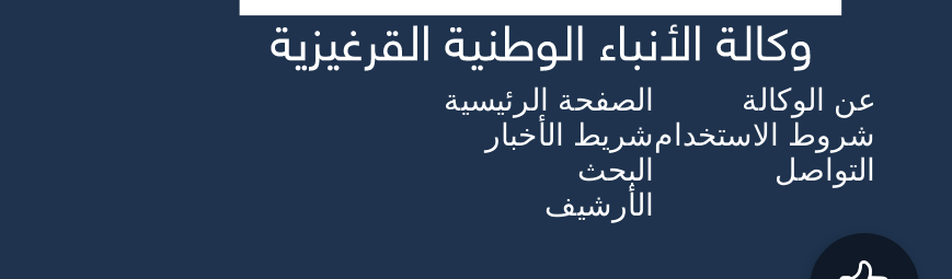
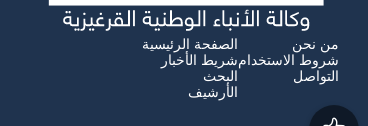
- عن الوكالة
+ من نحن
